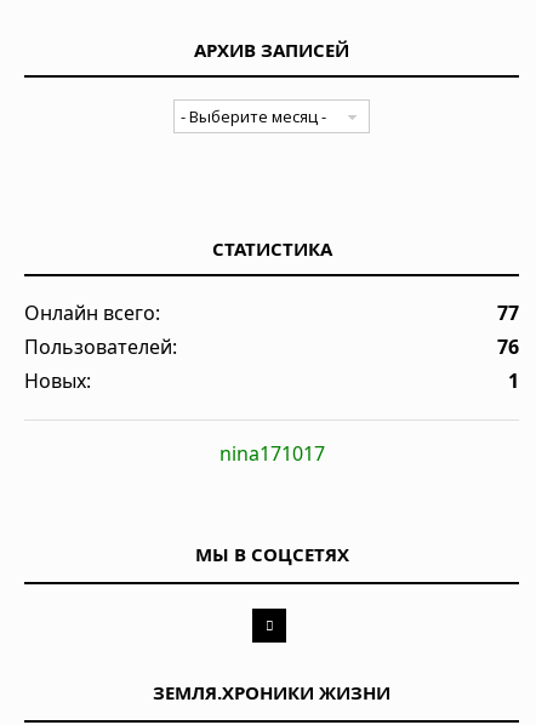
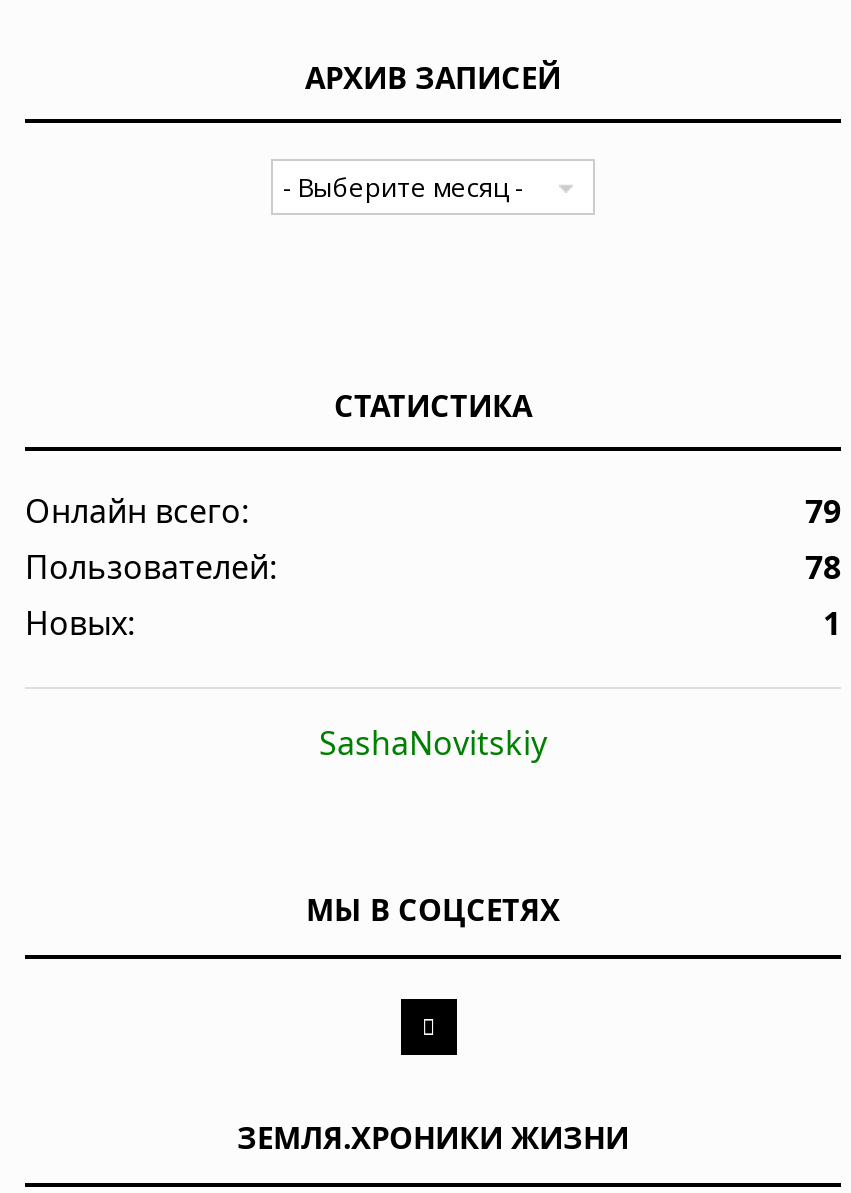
- 77
+ 79

- 76
+ 78

- nina171017
+ SashaNovitskiy
